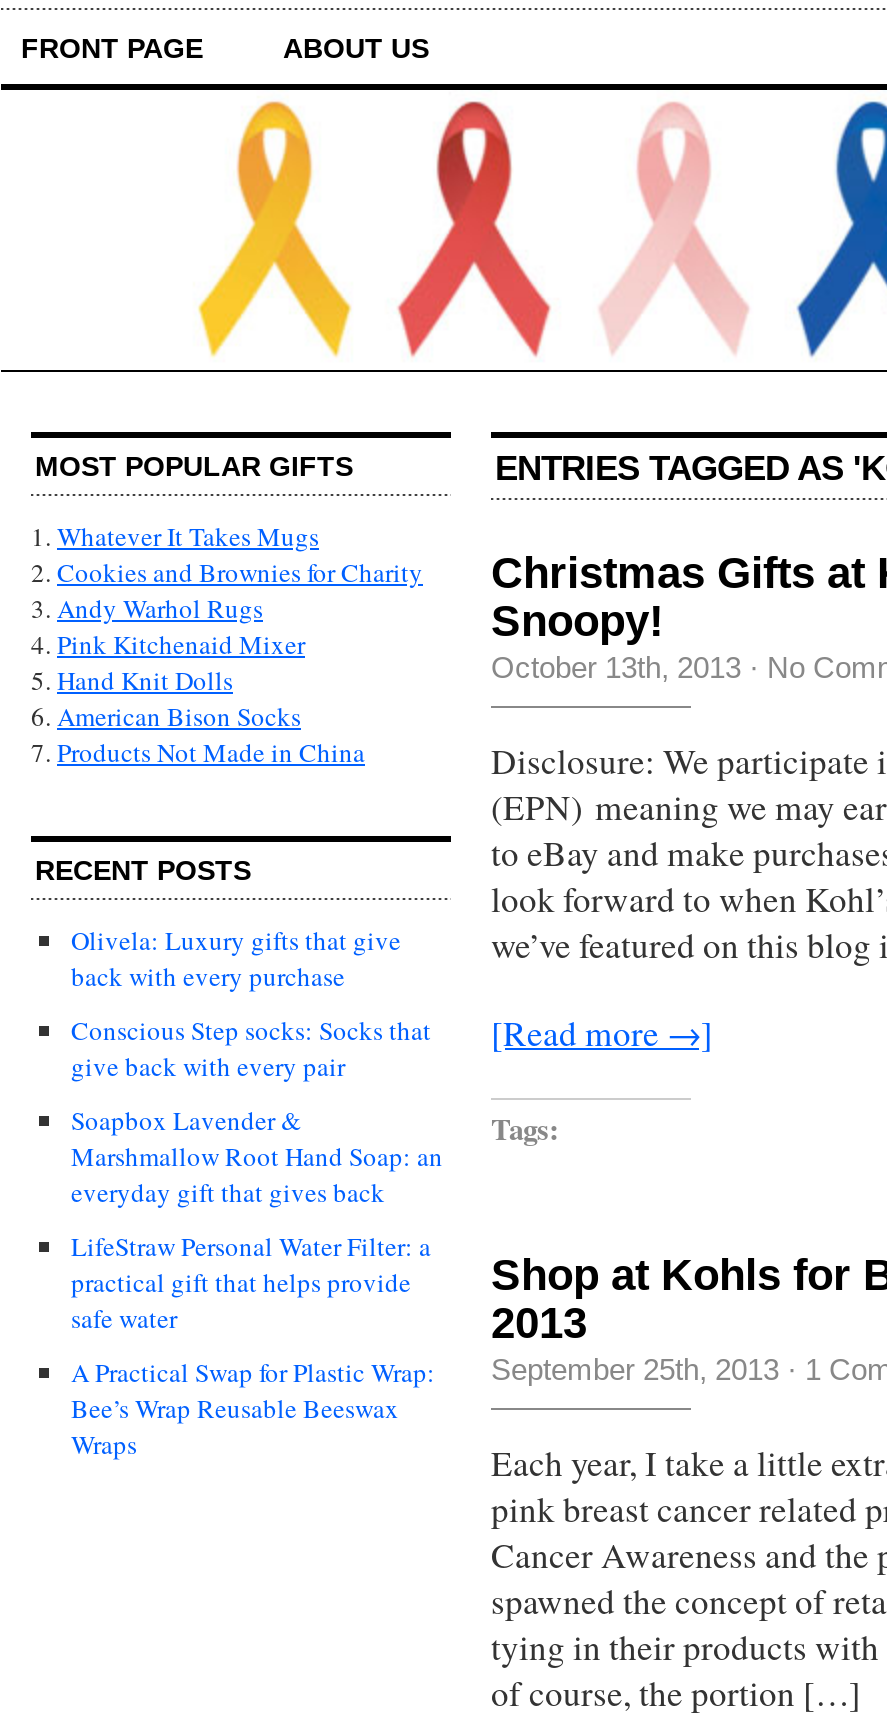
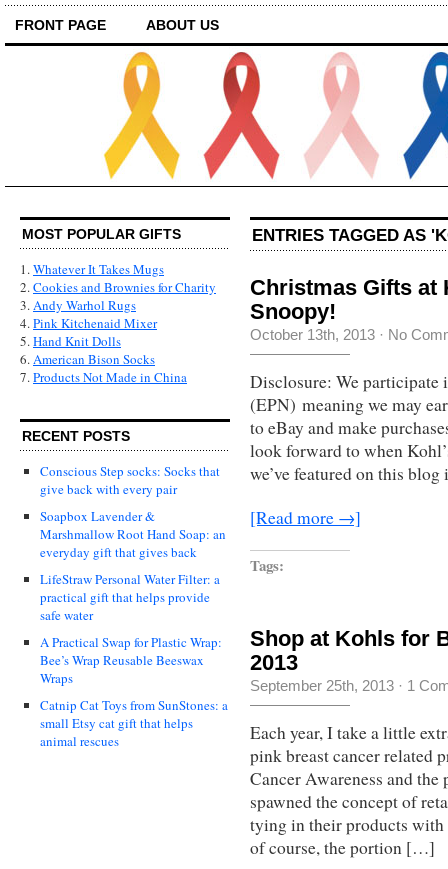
- Olivela: Luxury gifts that give
- back with every purchase

moved up: Conscious Step socks: Socks that | give back with every pair | Soapbox Lavender & | ... | Bee’s Wrap Reusable Beeswax | Wraps

+ Catnip Cat Toys from SunStones: a
+ small Etsy cat gift that helps
+ animal rescues
